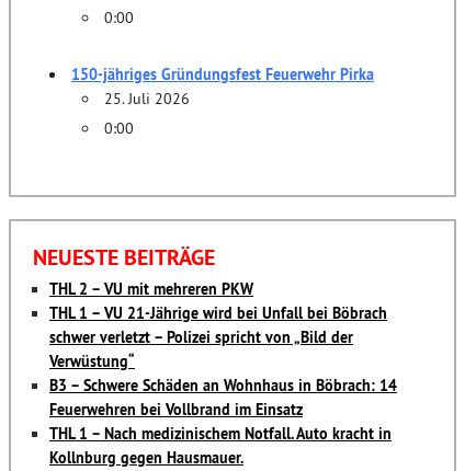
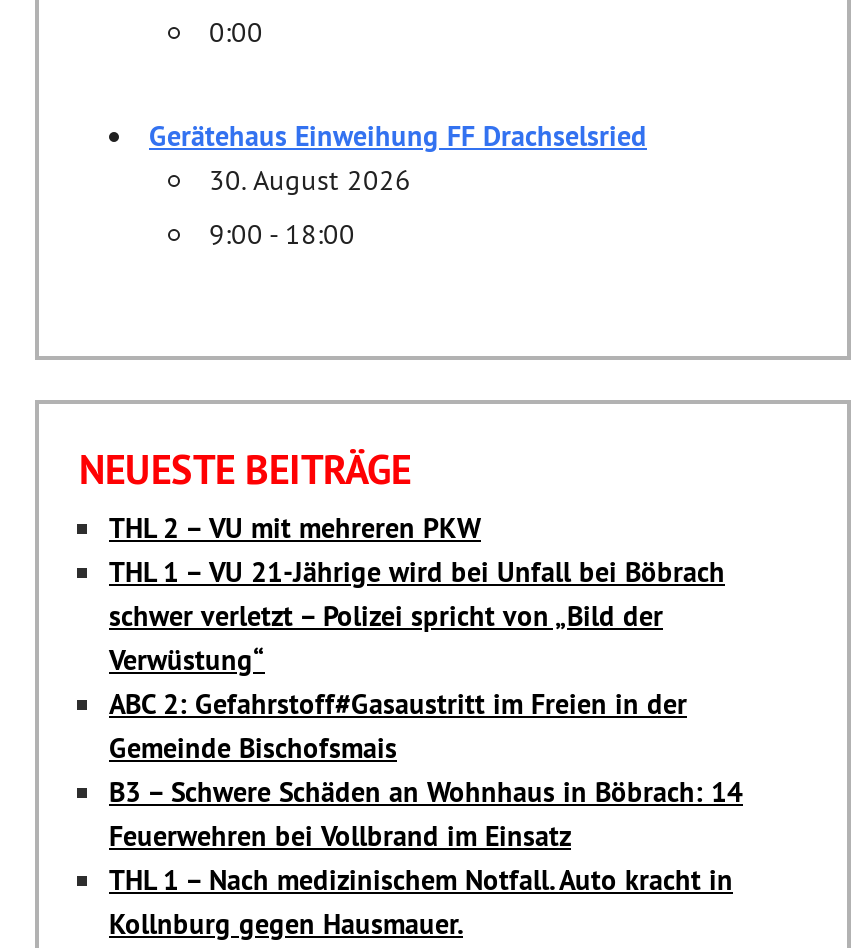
- 150-jähriges Gründungsfest Feuerwehr Pirka
- 25. Juli 2026
+ Gerätehaus Einweihung FF Drachselsried
+ 30. August 2026

- 0:00
+ 9:00 - 18:00

+ ABC 2: Gefahrstoff#Gasaustritt im Freien in der
+ Gemeinde Bischofsmais
